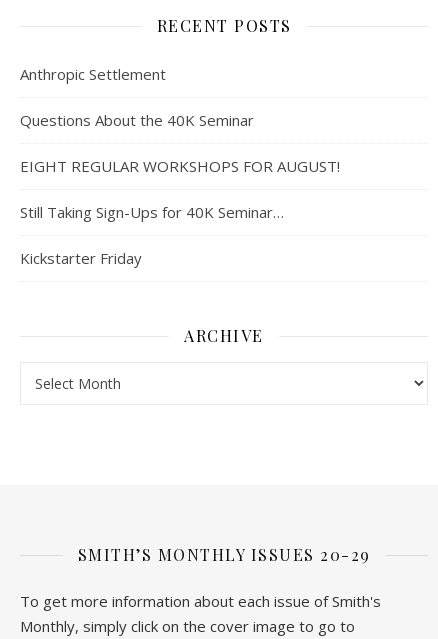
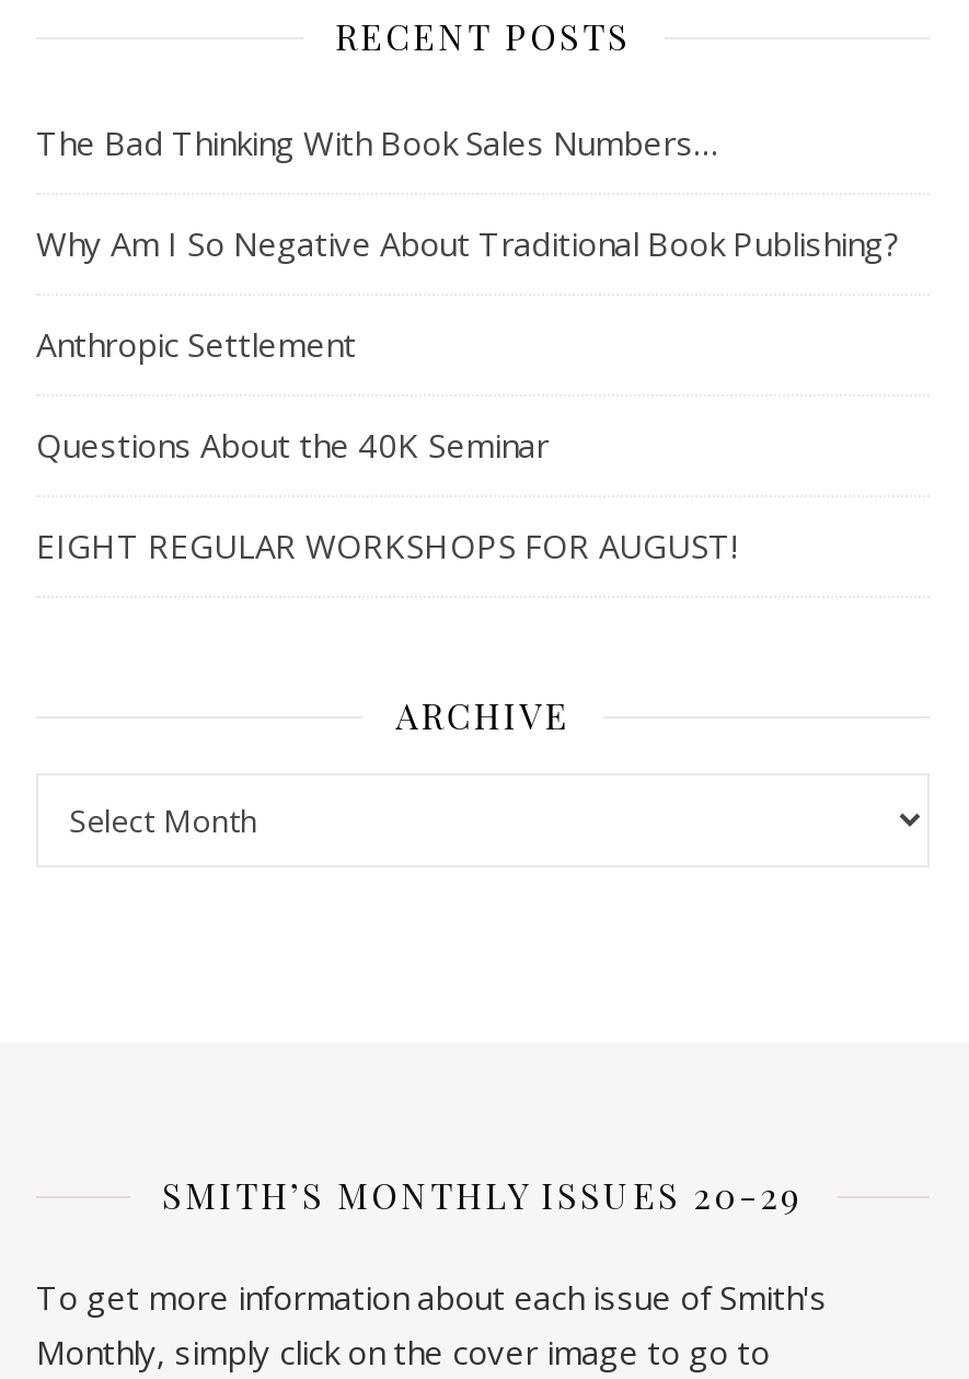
+ The Bad Thinking With Book Sales Numbers…
+ Why Am I So Negative About Traditional Book Publishing?

moved down: Anthropic Settlement | Questions About the 40K Seminar | EIGHT REGULAR WORKSHOPS FOR AUGUST!

- Still Taking Sign-Ups for 40K Seminar…
- Kickstarter Friday
